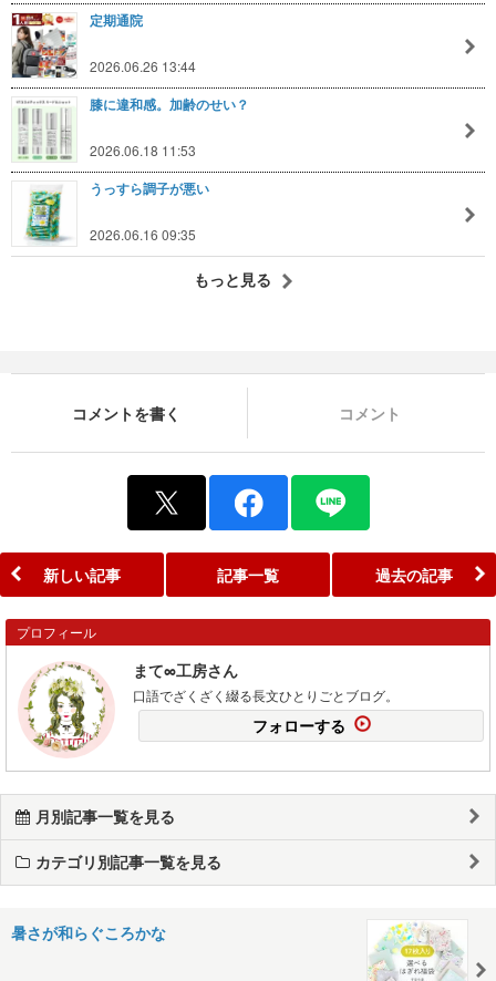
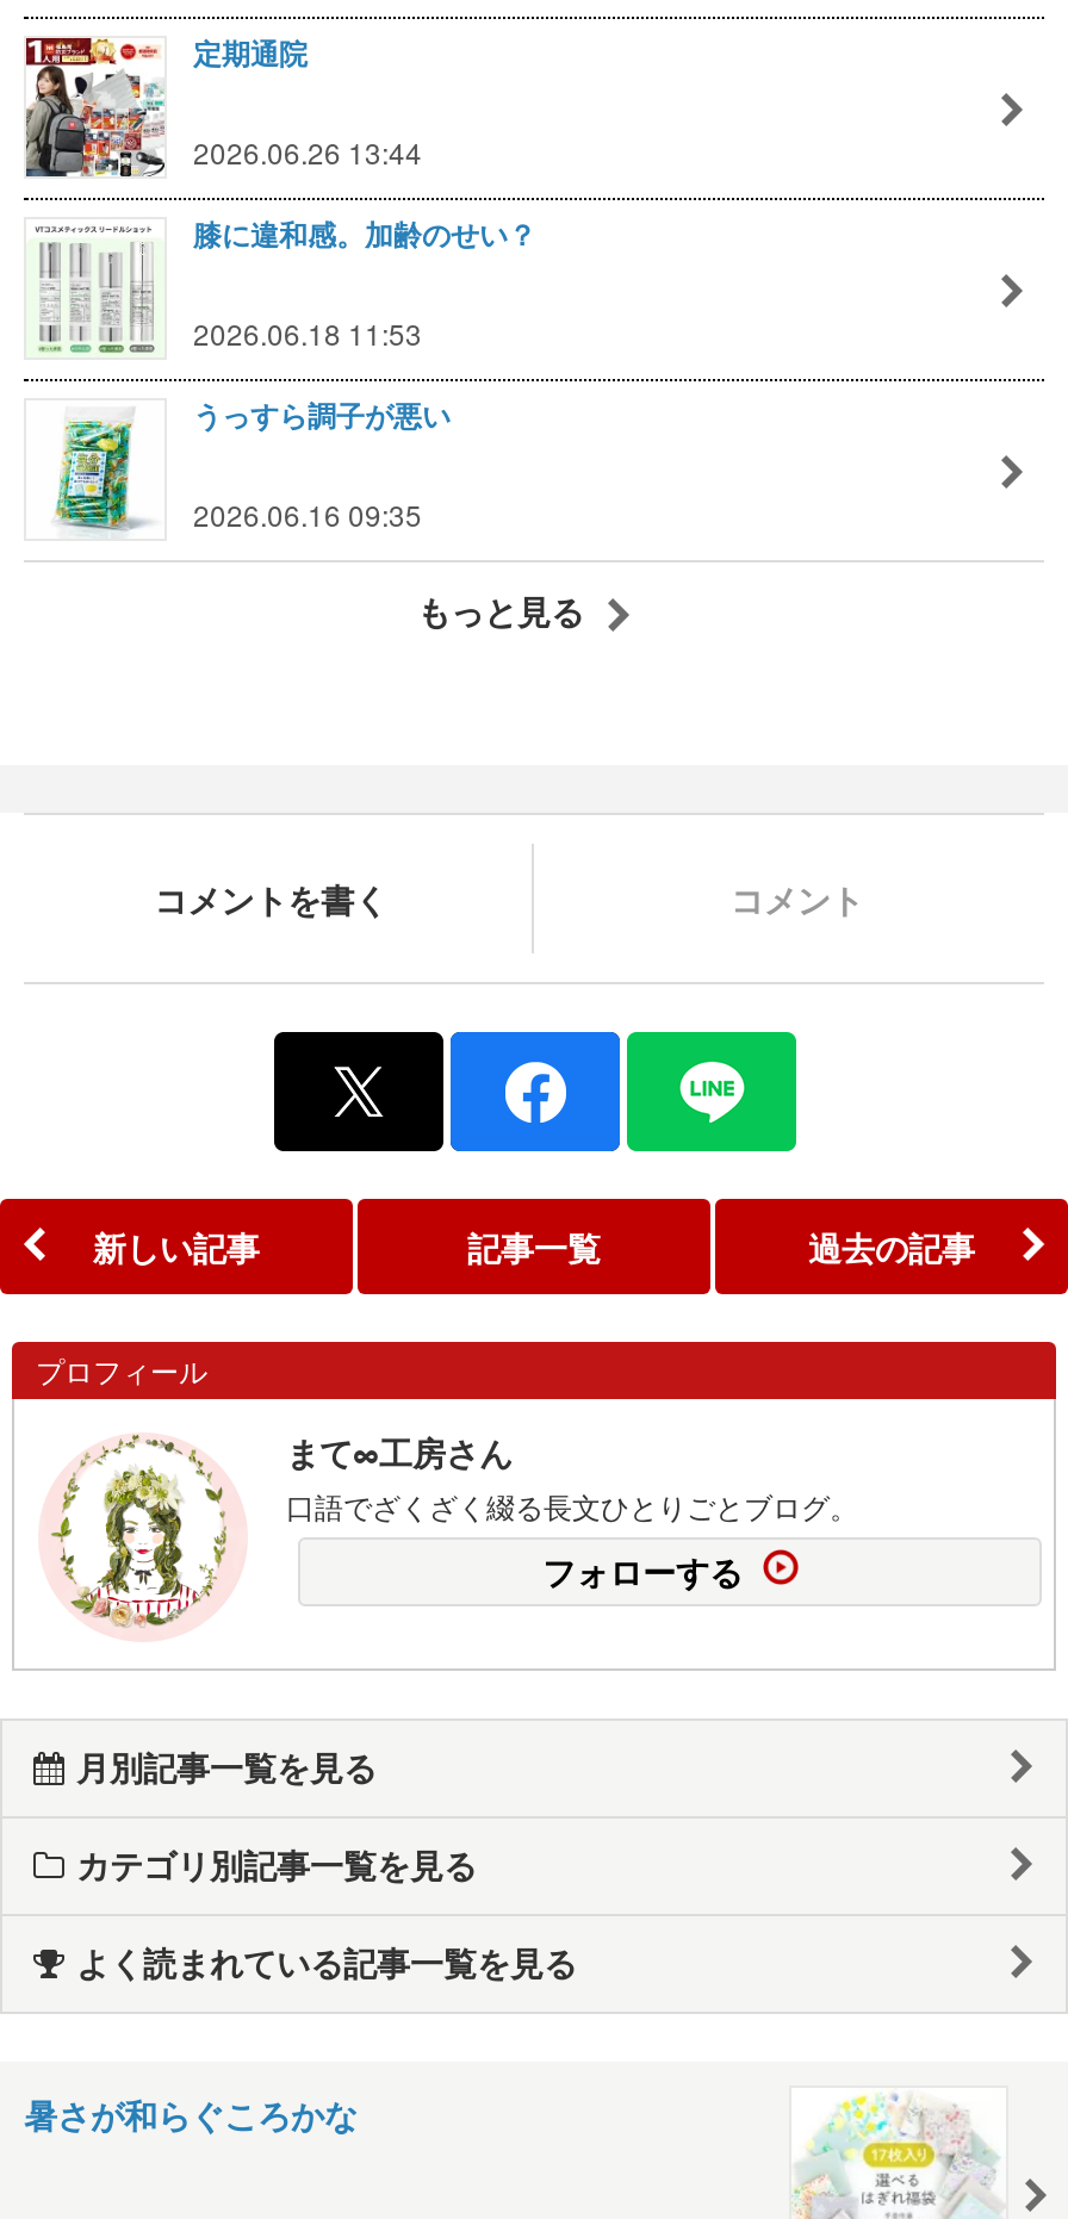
+ よく読まれている記事一覧を見る
